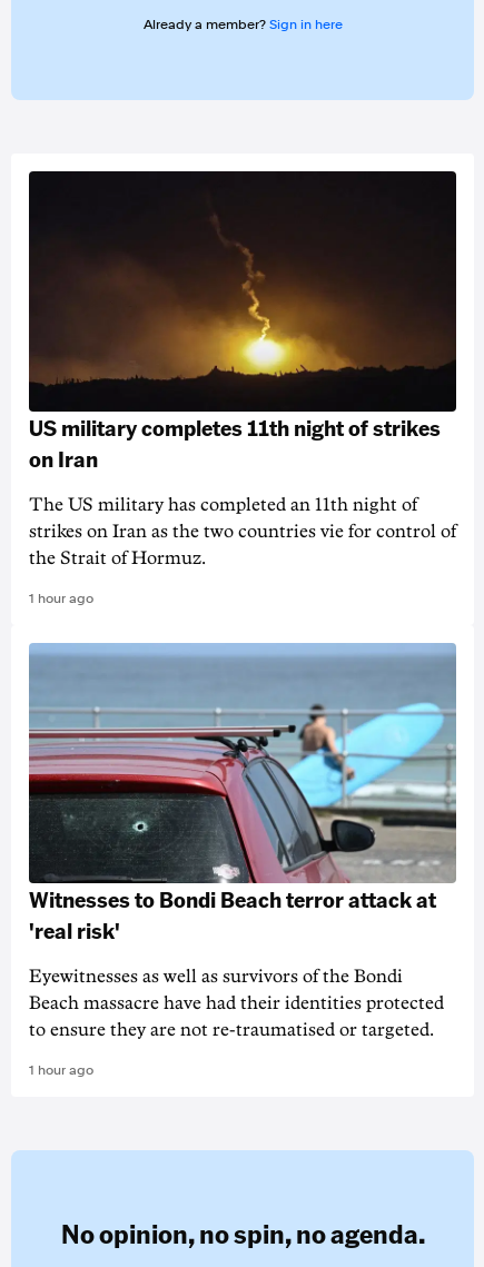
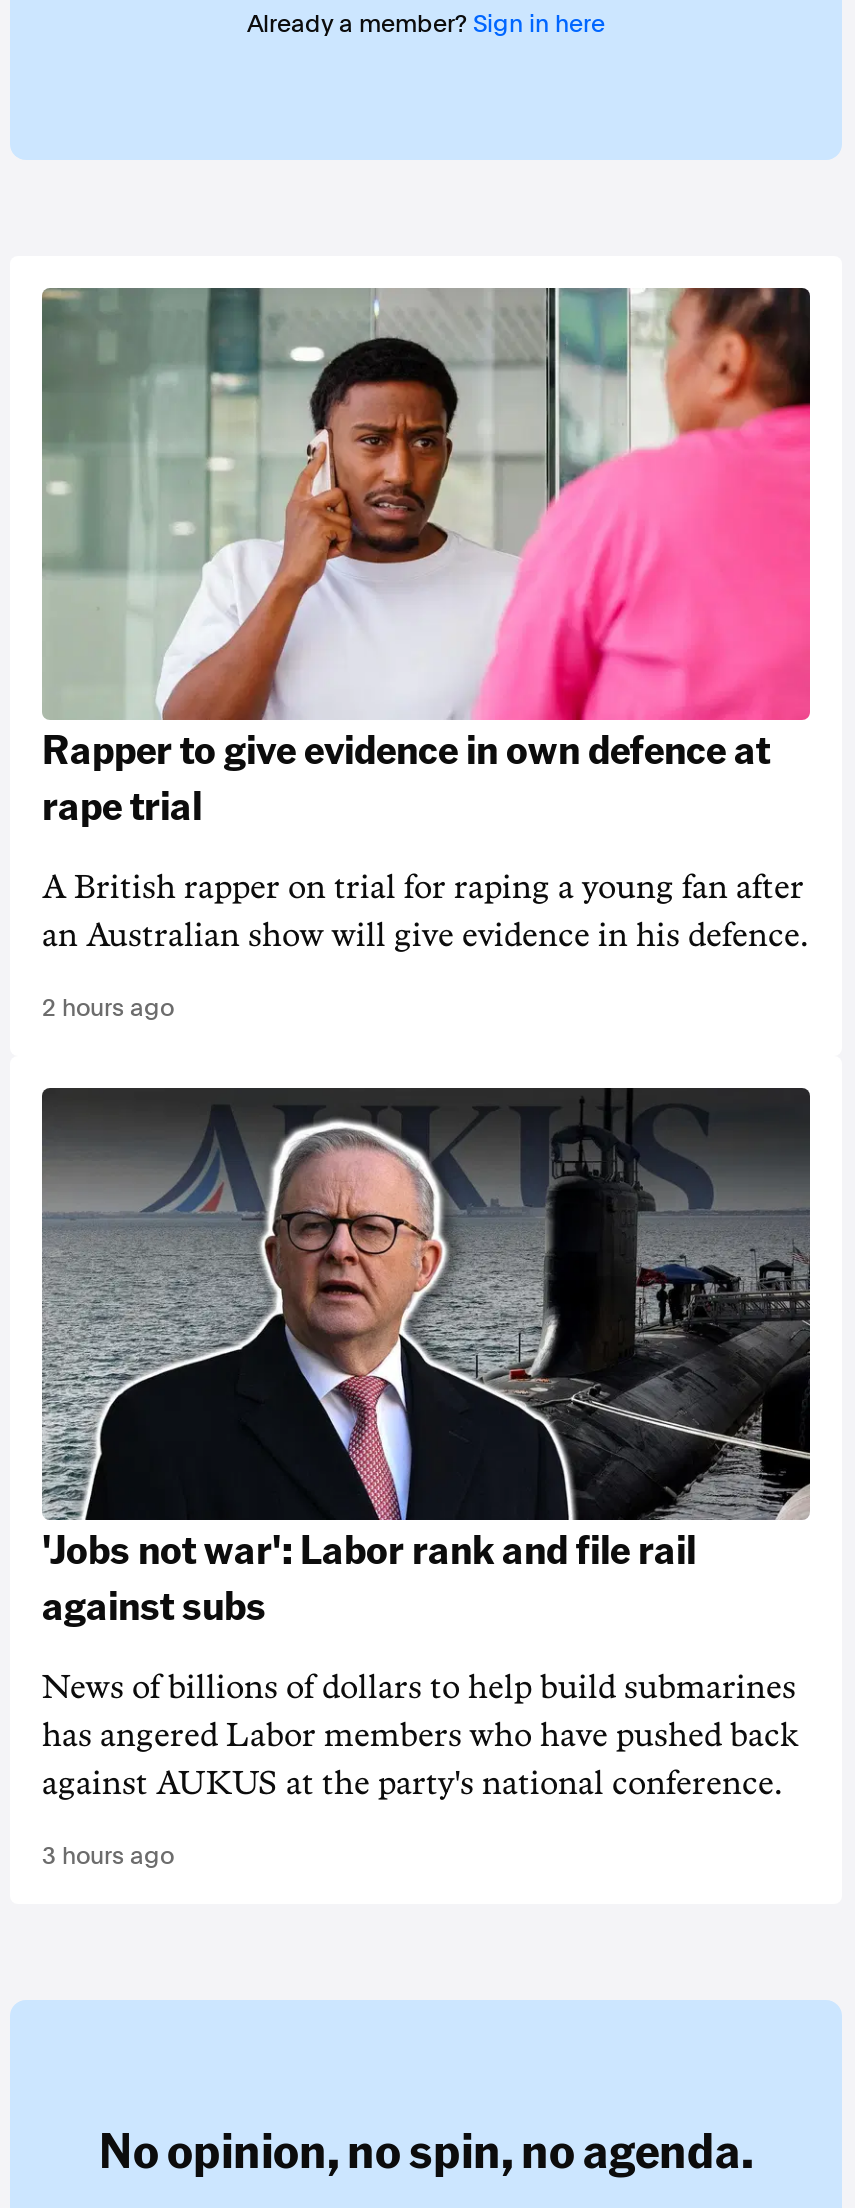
- [image]
- US military completes 11th night of strikes
- on Iran
- The US military has completed an 11th night of
- strikes on Iran as the two countries vie for control of
- the Strait of Hormuz.
- 1 hour ago
+ [image]
+ Rapper to give evidence in own defence at
+ rape trial
+ A British rapper on trial for raping a young fan after
+ an Australian show will give evidence in his defence.
+ 2 hours ago

- [image]
- Witnesses to Bondi Beach terror attack at
- 'real risk'
- Eyewitnesses as well as survivors of the Bondi
- Beach massacre have had their identities protected
- to ensure they are not re-traumatised or targeted.
- 1 hour ago
+ [image]
+ 'Jobs not war': Labor rank and file rail
+ against subs
+ News of billions of dollars to help build submarines
+ has angered Labor members who have pushed back
+ against AUKUS at the party's national conference.
+ 3 hours ago
